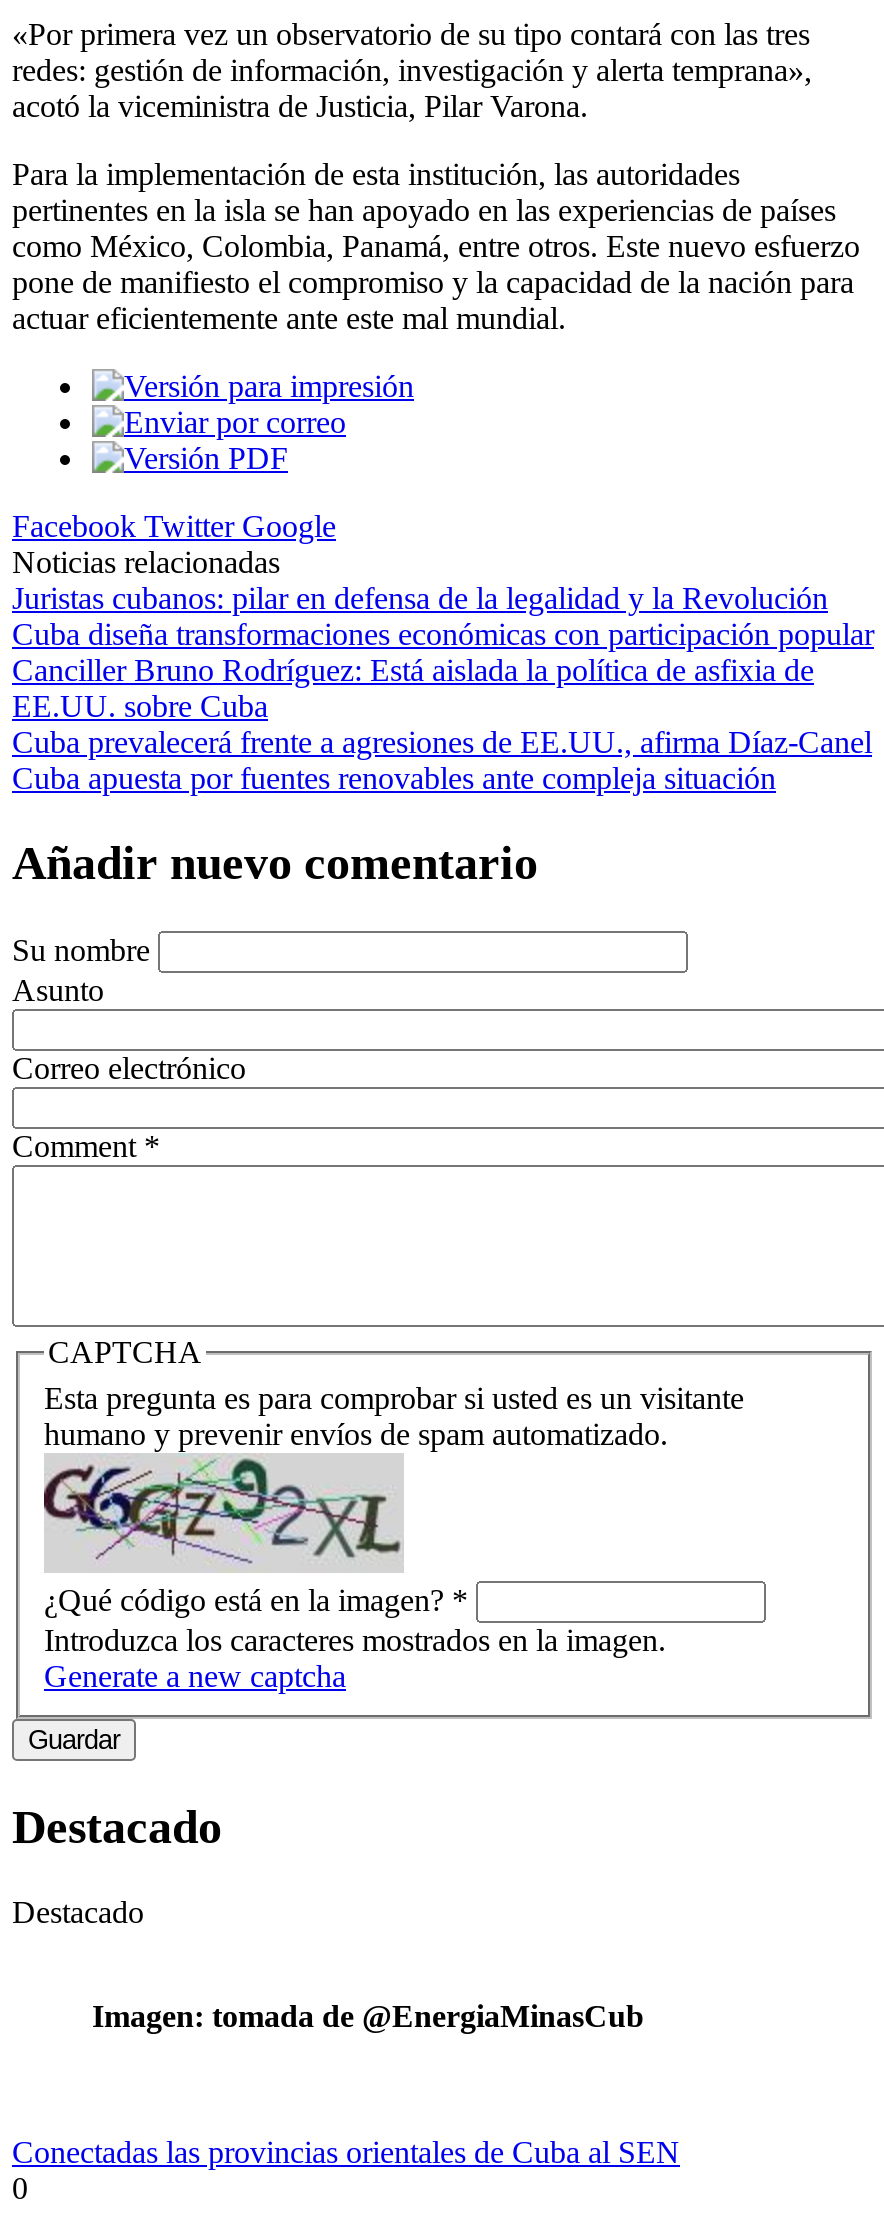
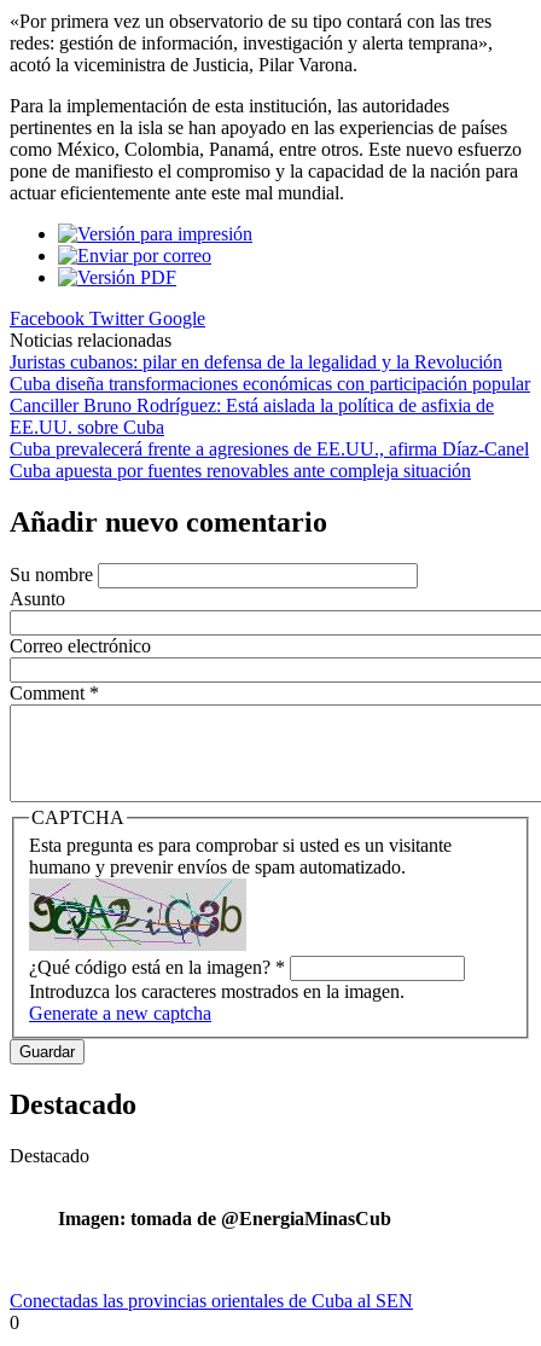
- [image]
+ [image]
